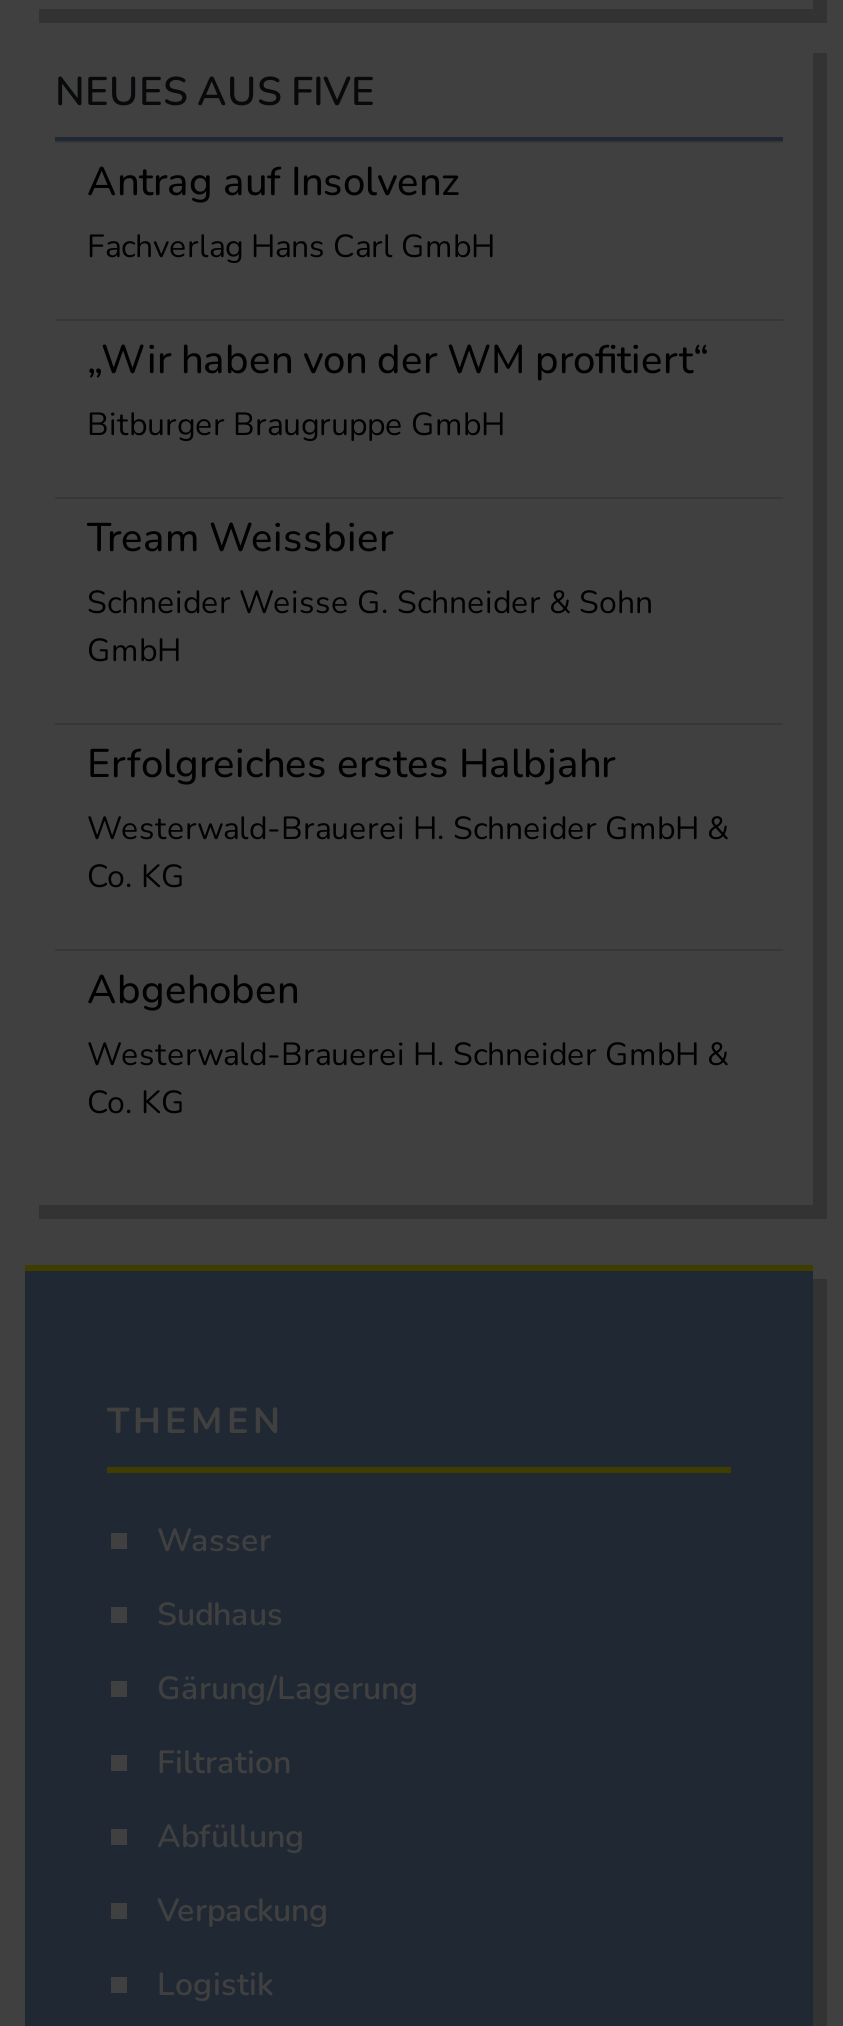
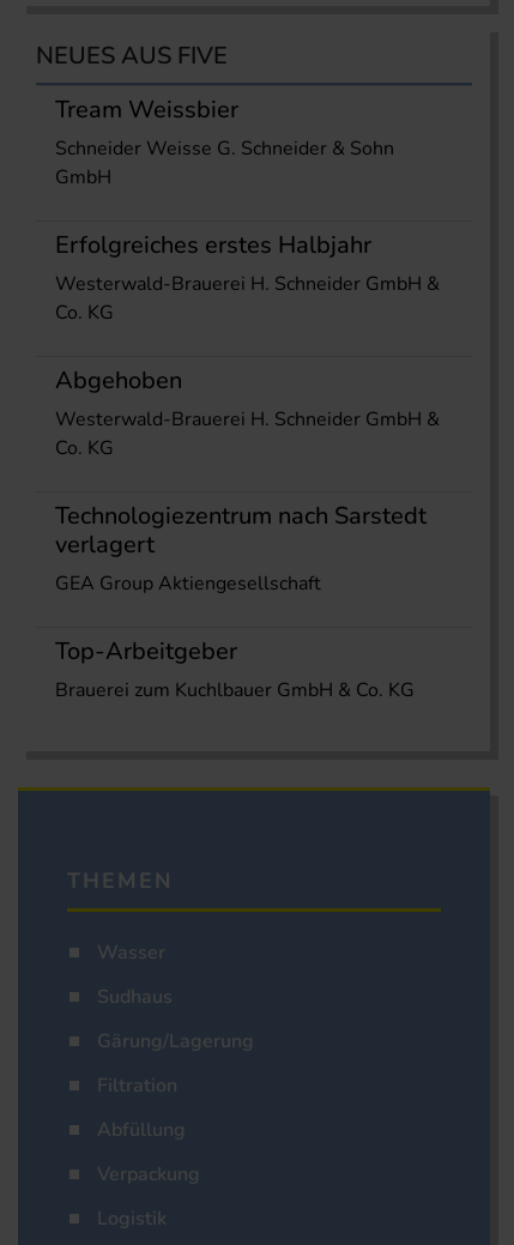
- Antrag auf Insolvenz
- Fachverlag Hans Carl GmbH
- „Wir haben von der WM profitiert“
- Bitburger Braugruppe GmbH

moved up: Tream Weissbier | Schneider Weisse G. Schneider & Sohn | GmbH | ... | Westerwald-Brauerei H. Schneider GmbH & | Co. KG

+ Technologiezentrum nach Sarstedt
+ verlagert
+ GEA Group Aktiengesellschaft
+ Top-Arbeitgeber
+ Brauerei zum Kuchlbauer GmbH & Co. KG
